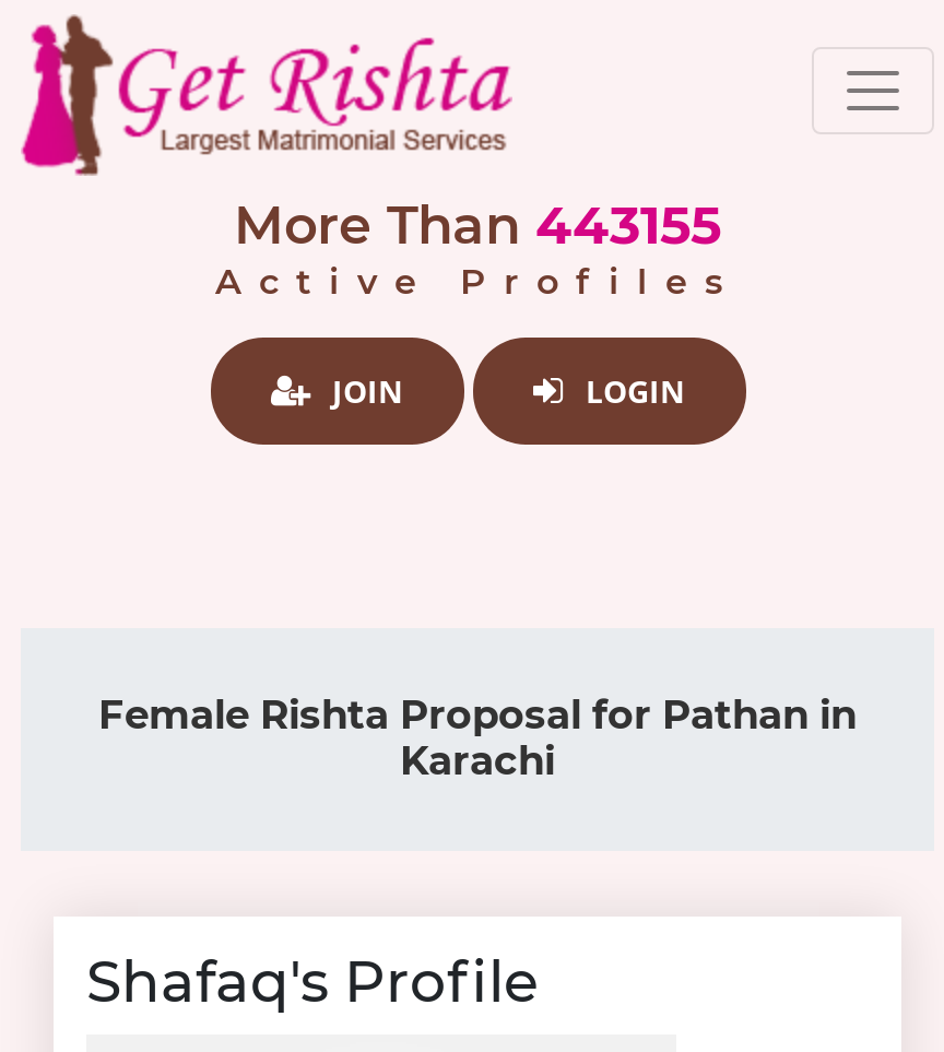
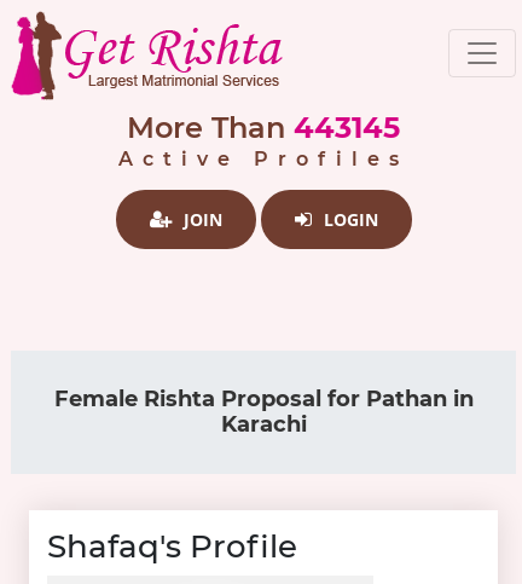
- More Than 443155
+ More Than 443145
